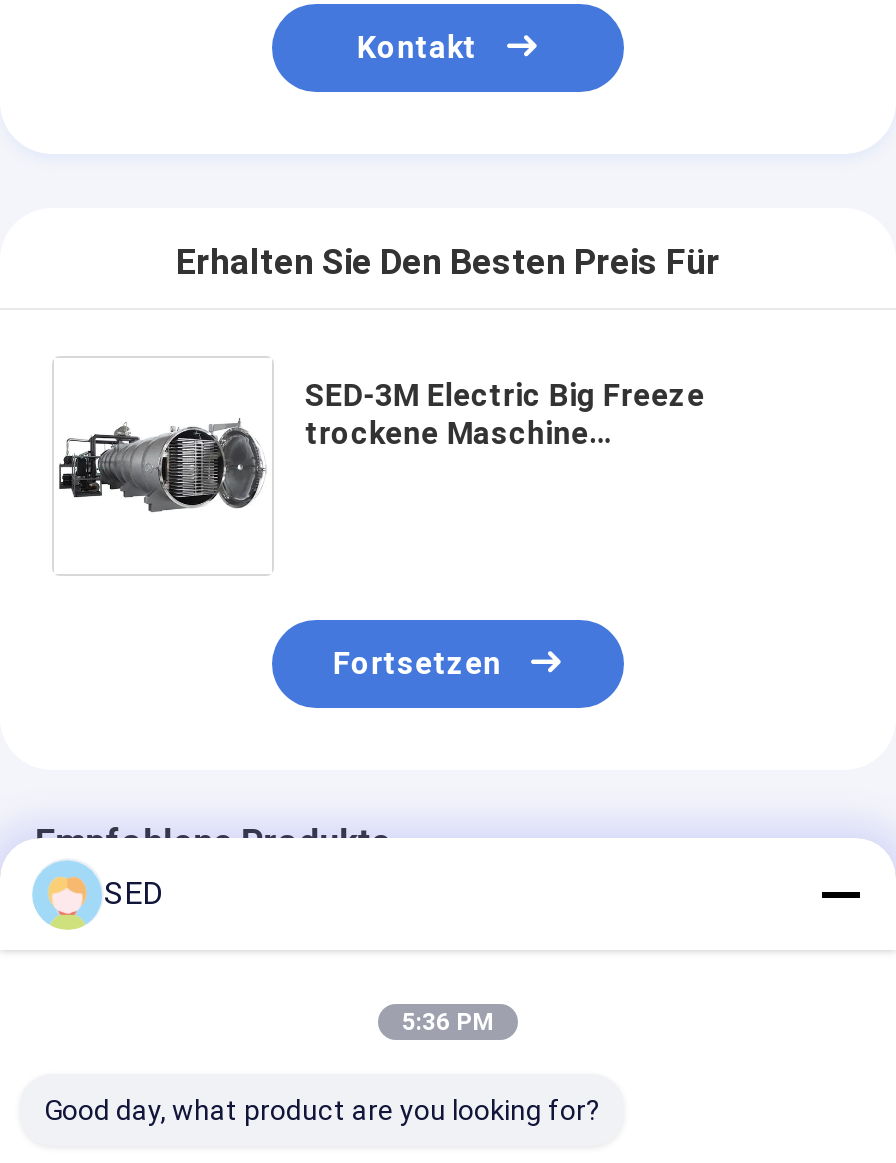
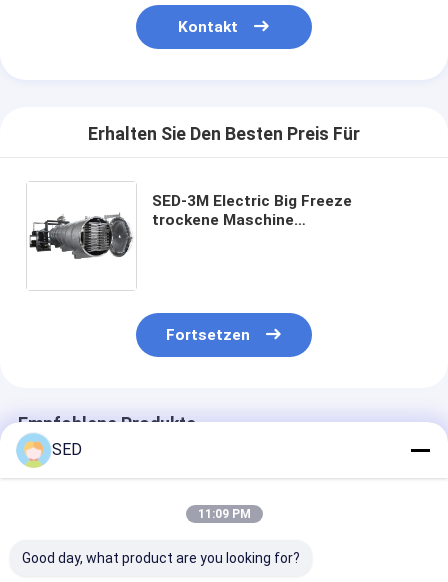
- 5:36 PM
+ 11:09 PM
